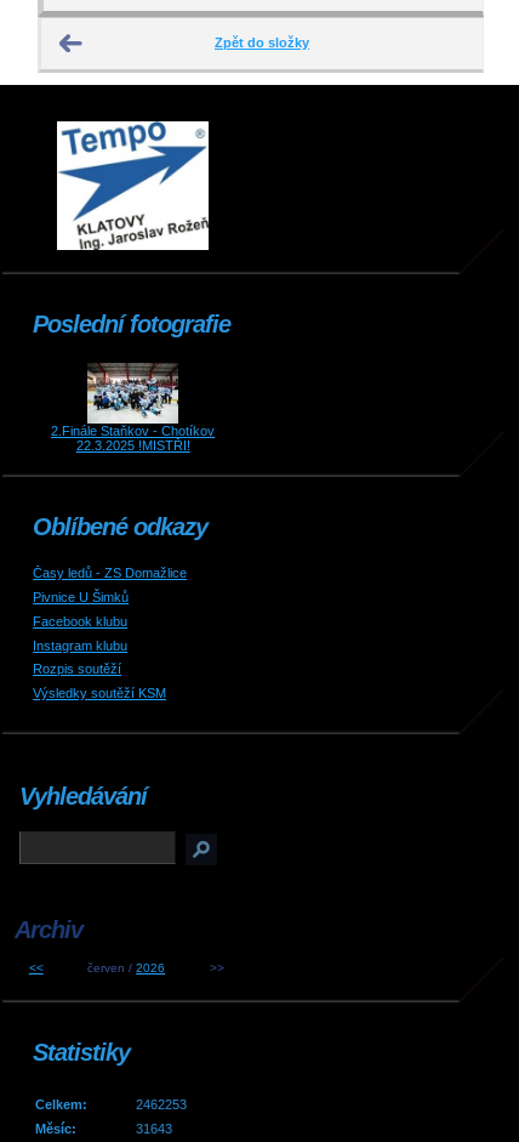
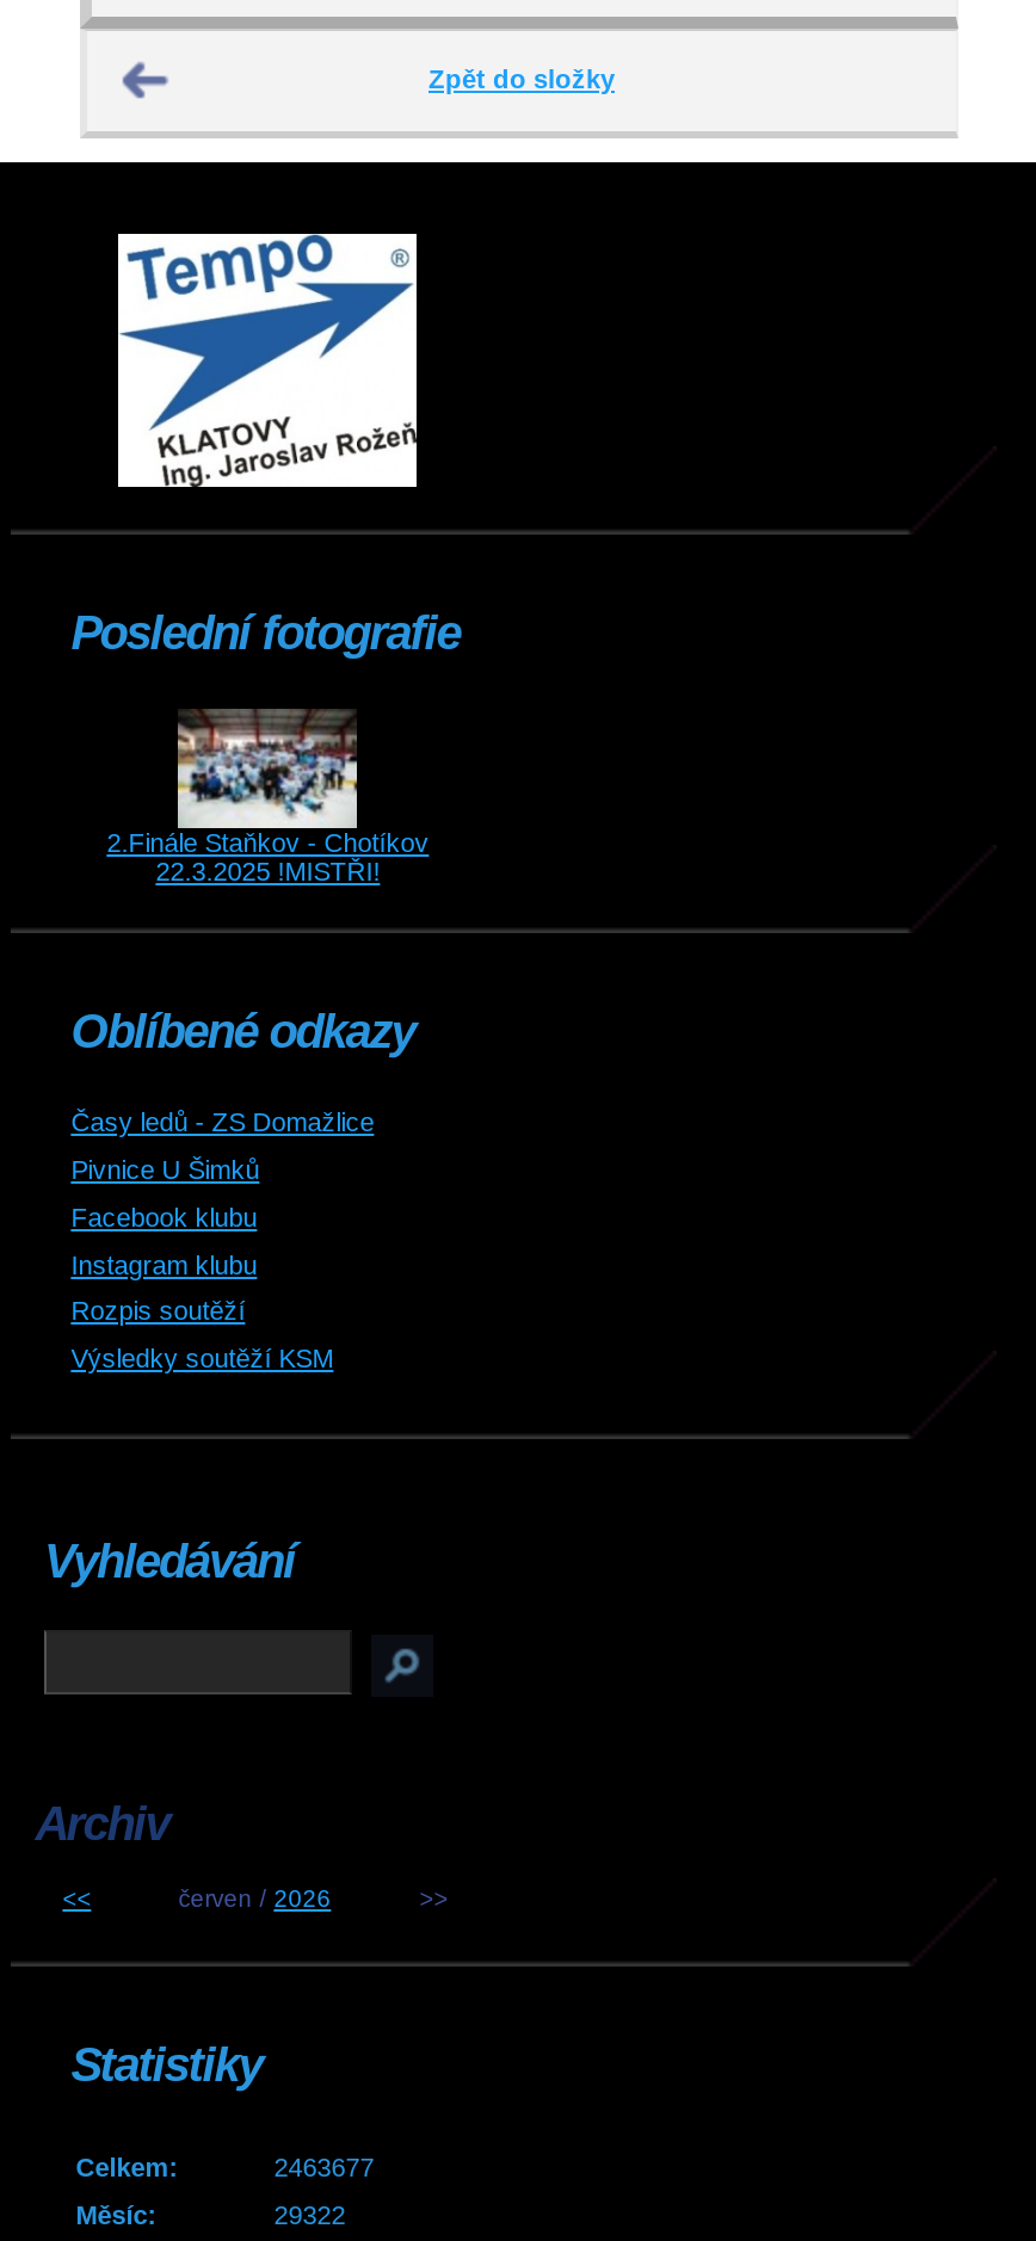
- 2462253
+ 2463677

- 31643
+ 29322
